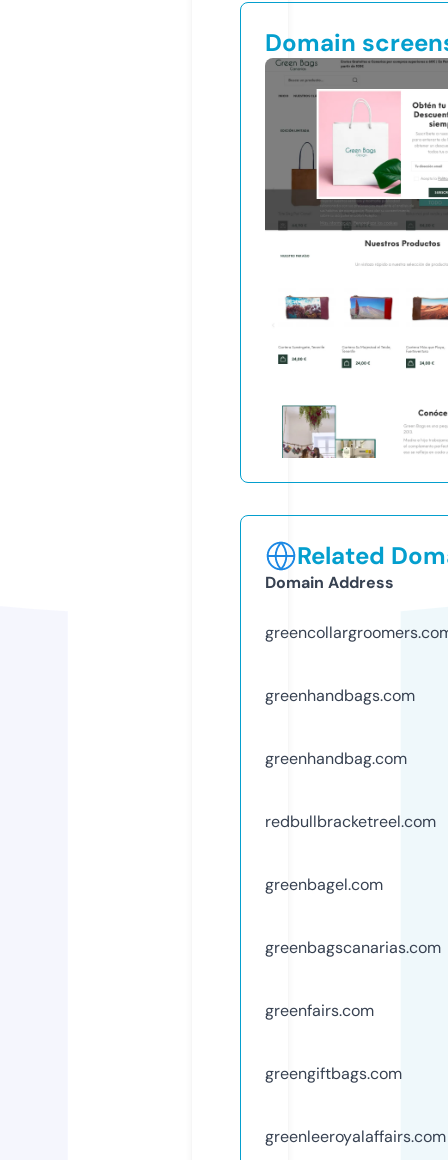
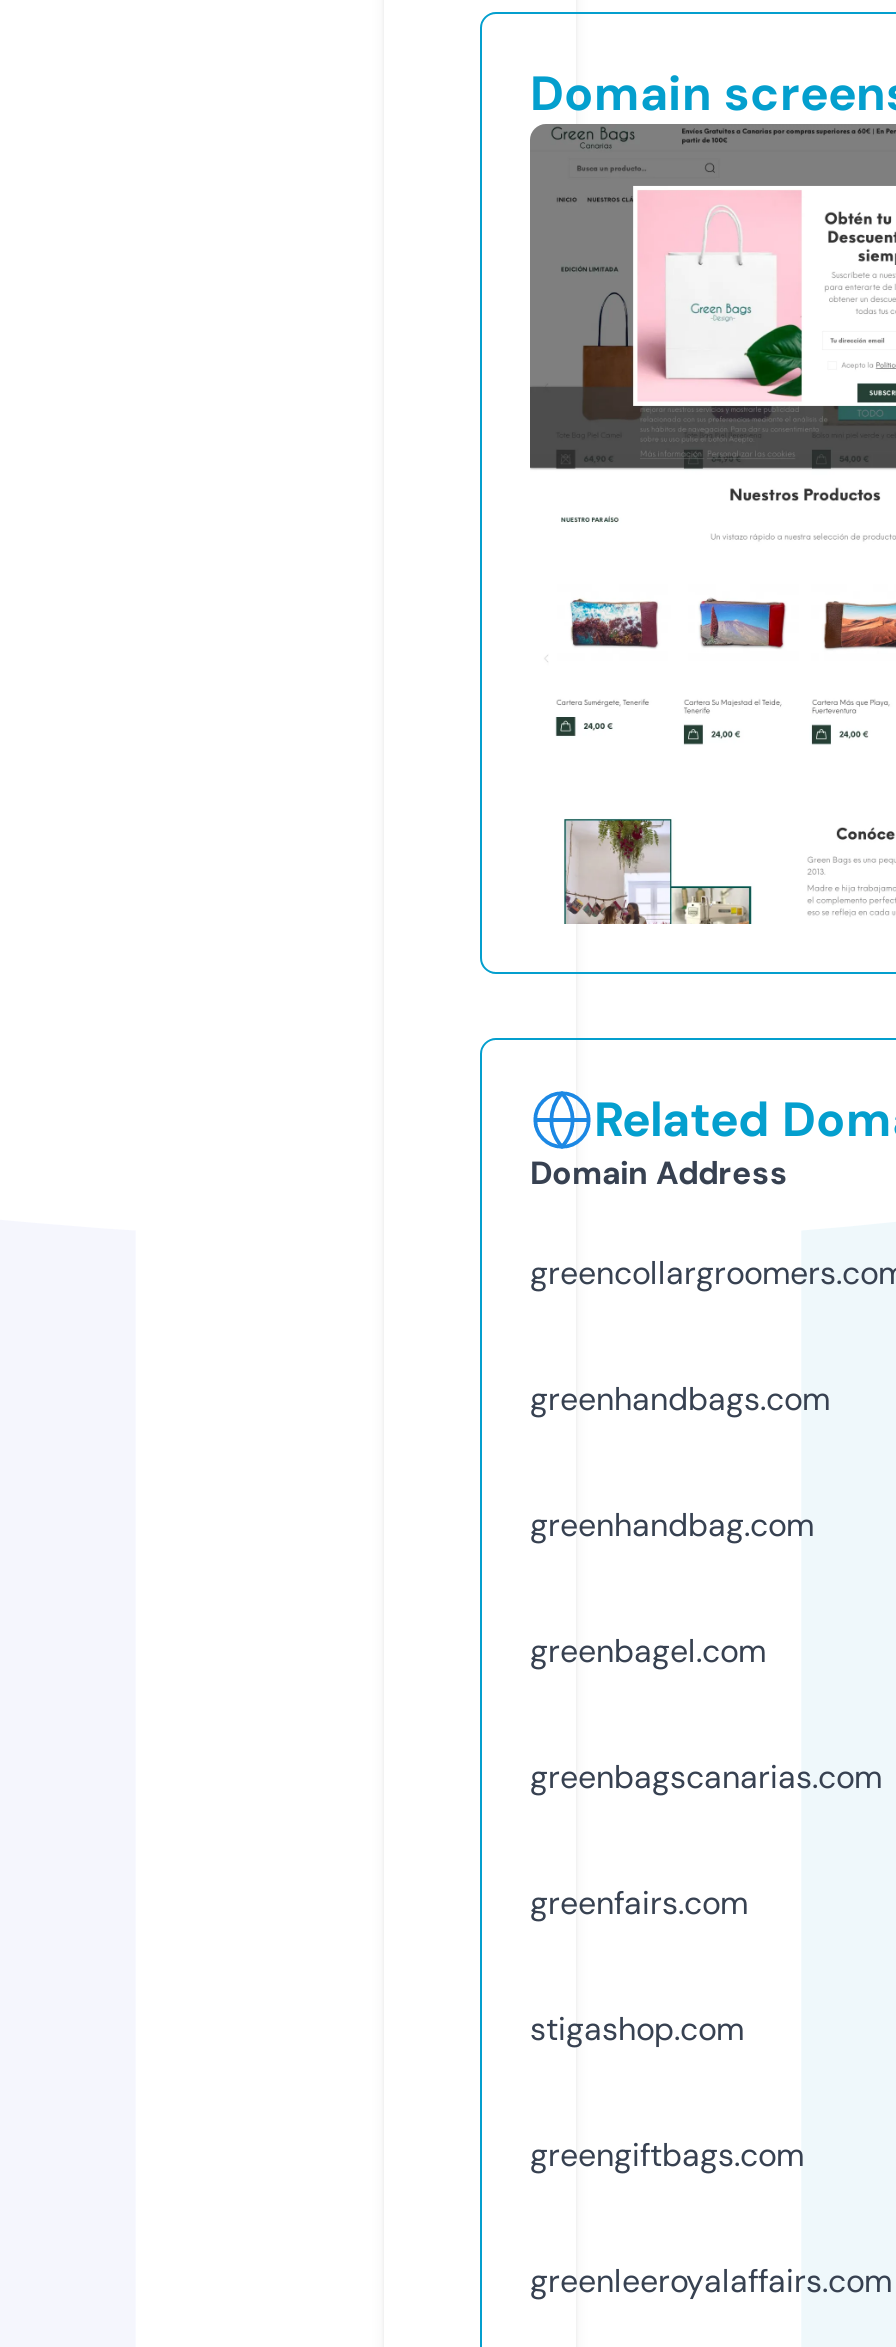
- redbullbracketreel.com

moved up: greenbagel.com | greenbagscanarias.com | greenfairs.com

+ stigashop.com
